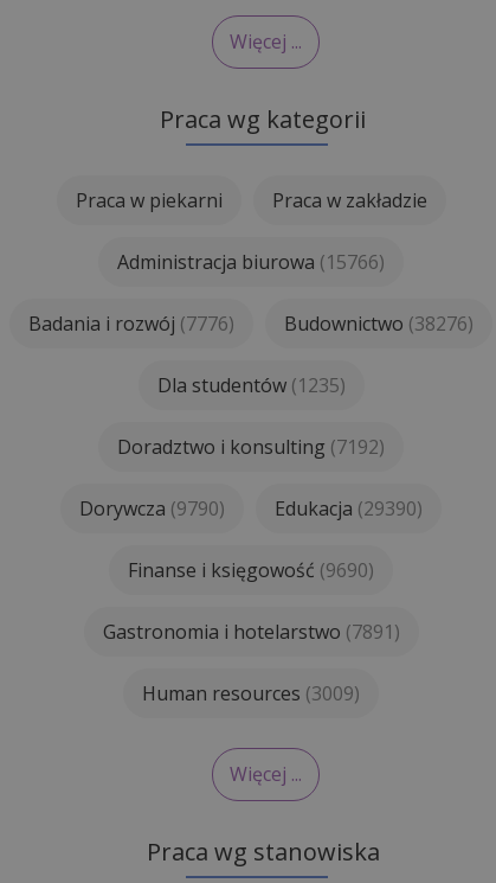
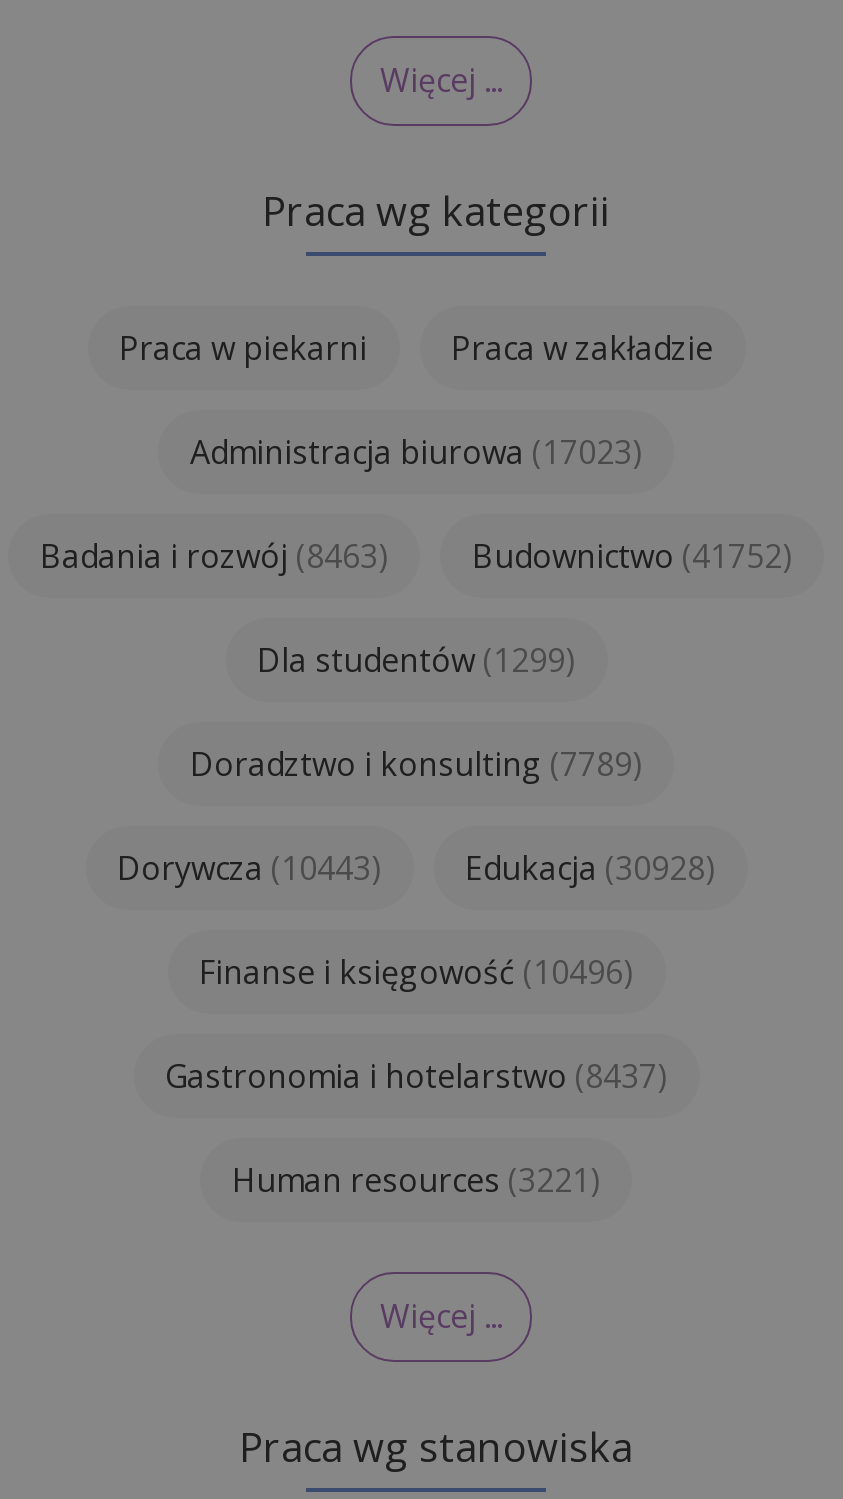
- Administracja biurowa (15766)
+ Administracja biurowa (17023)

- Badania i rozwój (7776)
+ Badania i rozwój (8463)

- Budownictwo (38276)
+ Budownictwo (41752)

- Dla studentów (1235)
+ Dla studentów (1299)

- Doradztwo i konsulting (7192)
+ Doradztwo i konsulting (7789)

- Dorywcza (9790)
+ Dorywcza (10443)

- Edukacja (29390)
+ Edukacja (30928)

- Finanse i księgowość (9690)
+ Finanse i księgowość (10496)

- Gastronomia i hotelarstwo (7891)
+ Gastronomia i hotelarstwo (8437)

- Human resources (3009)
+ Human resources (3221)
